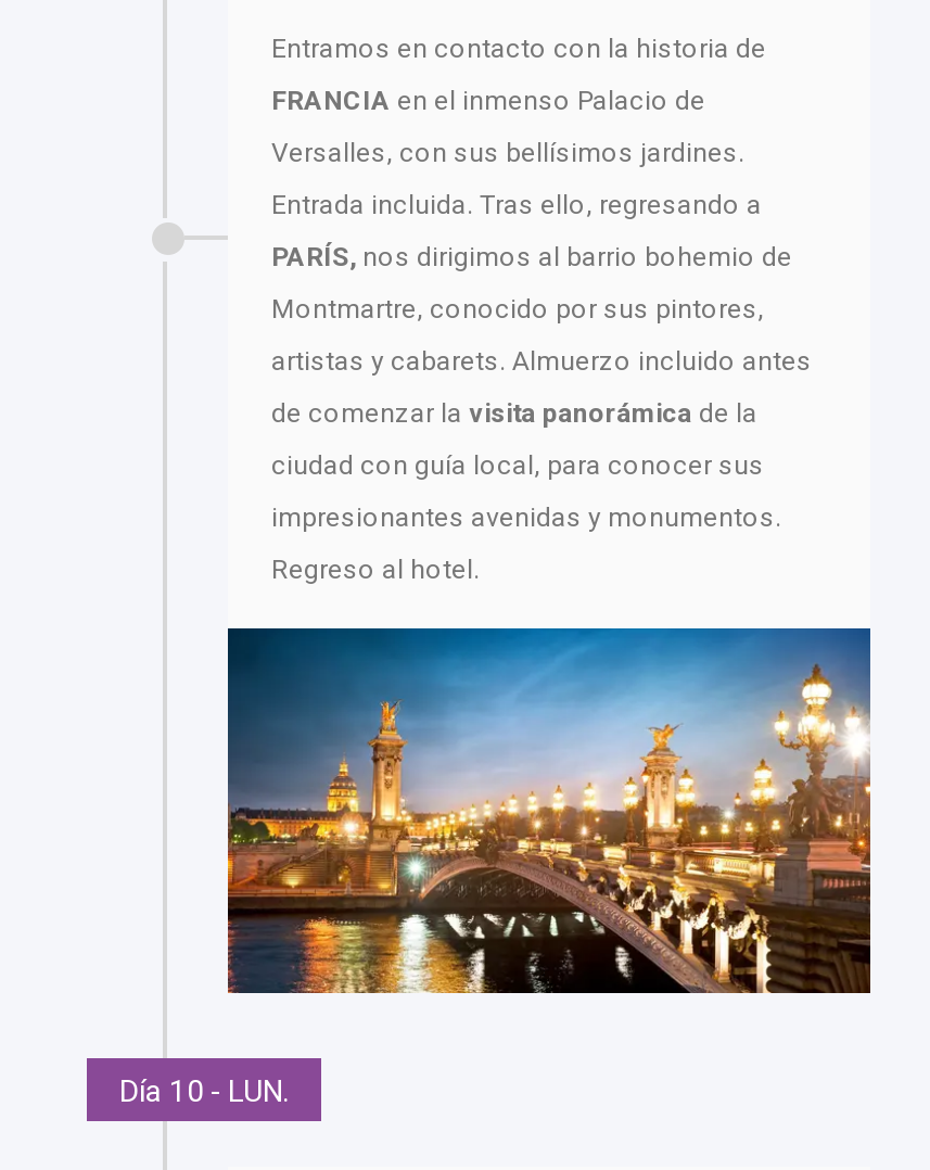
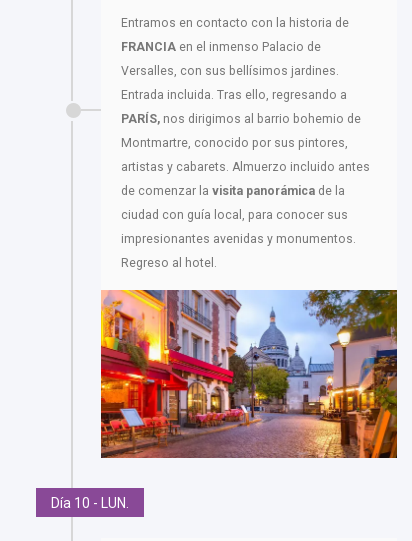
- [image]
+ [image]
